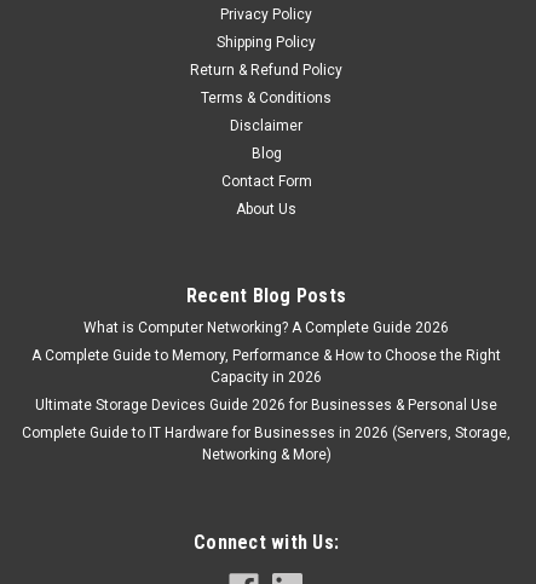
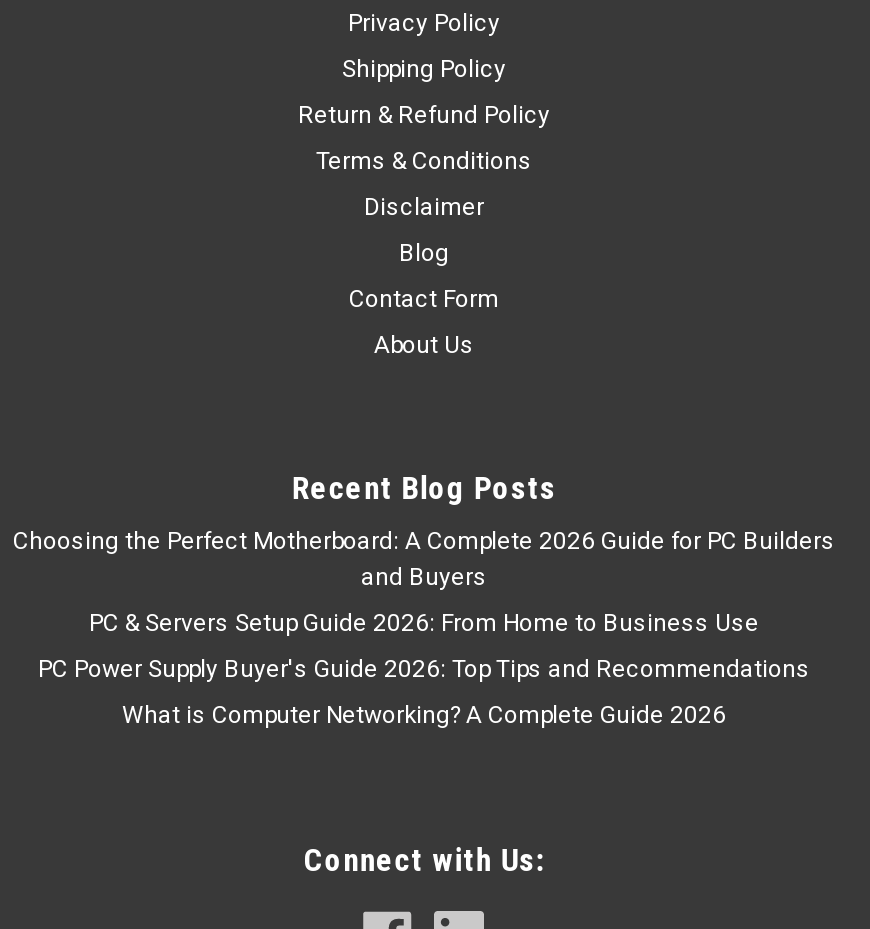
+ Choosing the Perfect Motherboard: A Complete 2026 Guide for PC Builders
+ and Buyers
+ PC & Servers Setup Guide 2026: From Home to Business Use
+ PC Power Supply Buyer's Guide 2026: Top Tips and Recommendations

moved down: What is Computer Networking? A Complete Guide 2026

- A Complete Guide to Memory, Performance & How to Choose the Right
- Capacity in 2026
- Ultimate Storage Devices Guide 2026 for Businesses & Personal Use
- Complete Guide to IT Hardware for Businesses in 2026 (Servers, Storage,
- Networking & More)
